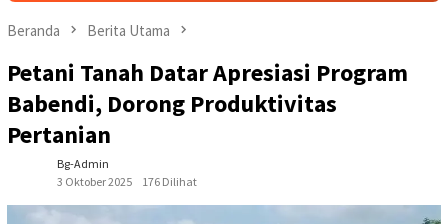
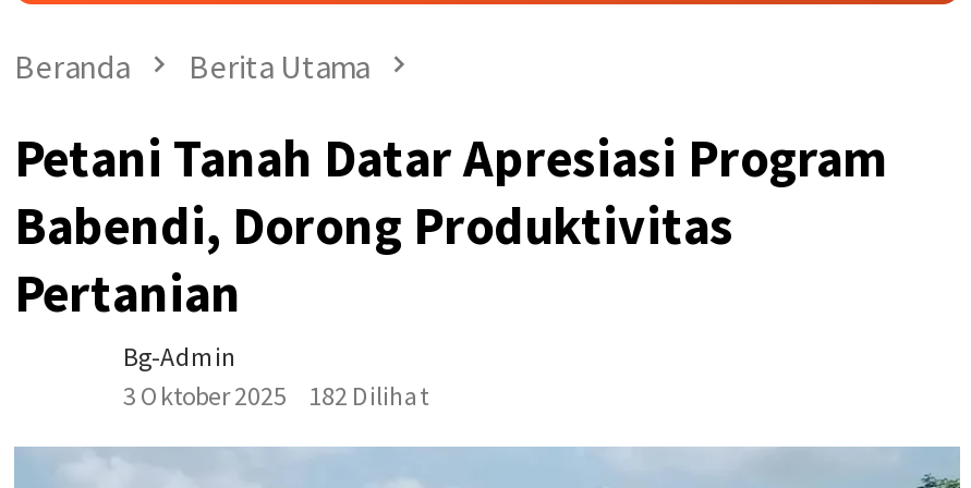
- 3 Oktober 2025 176 Dilihat
+ 3 Oktober 2025 182 Dilihat
